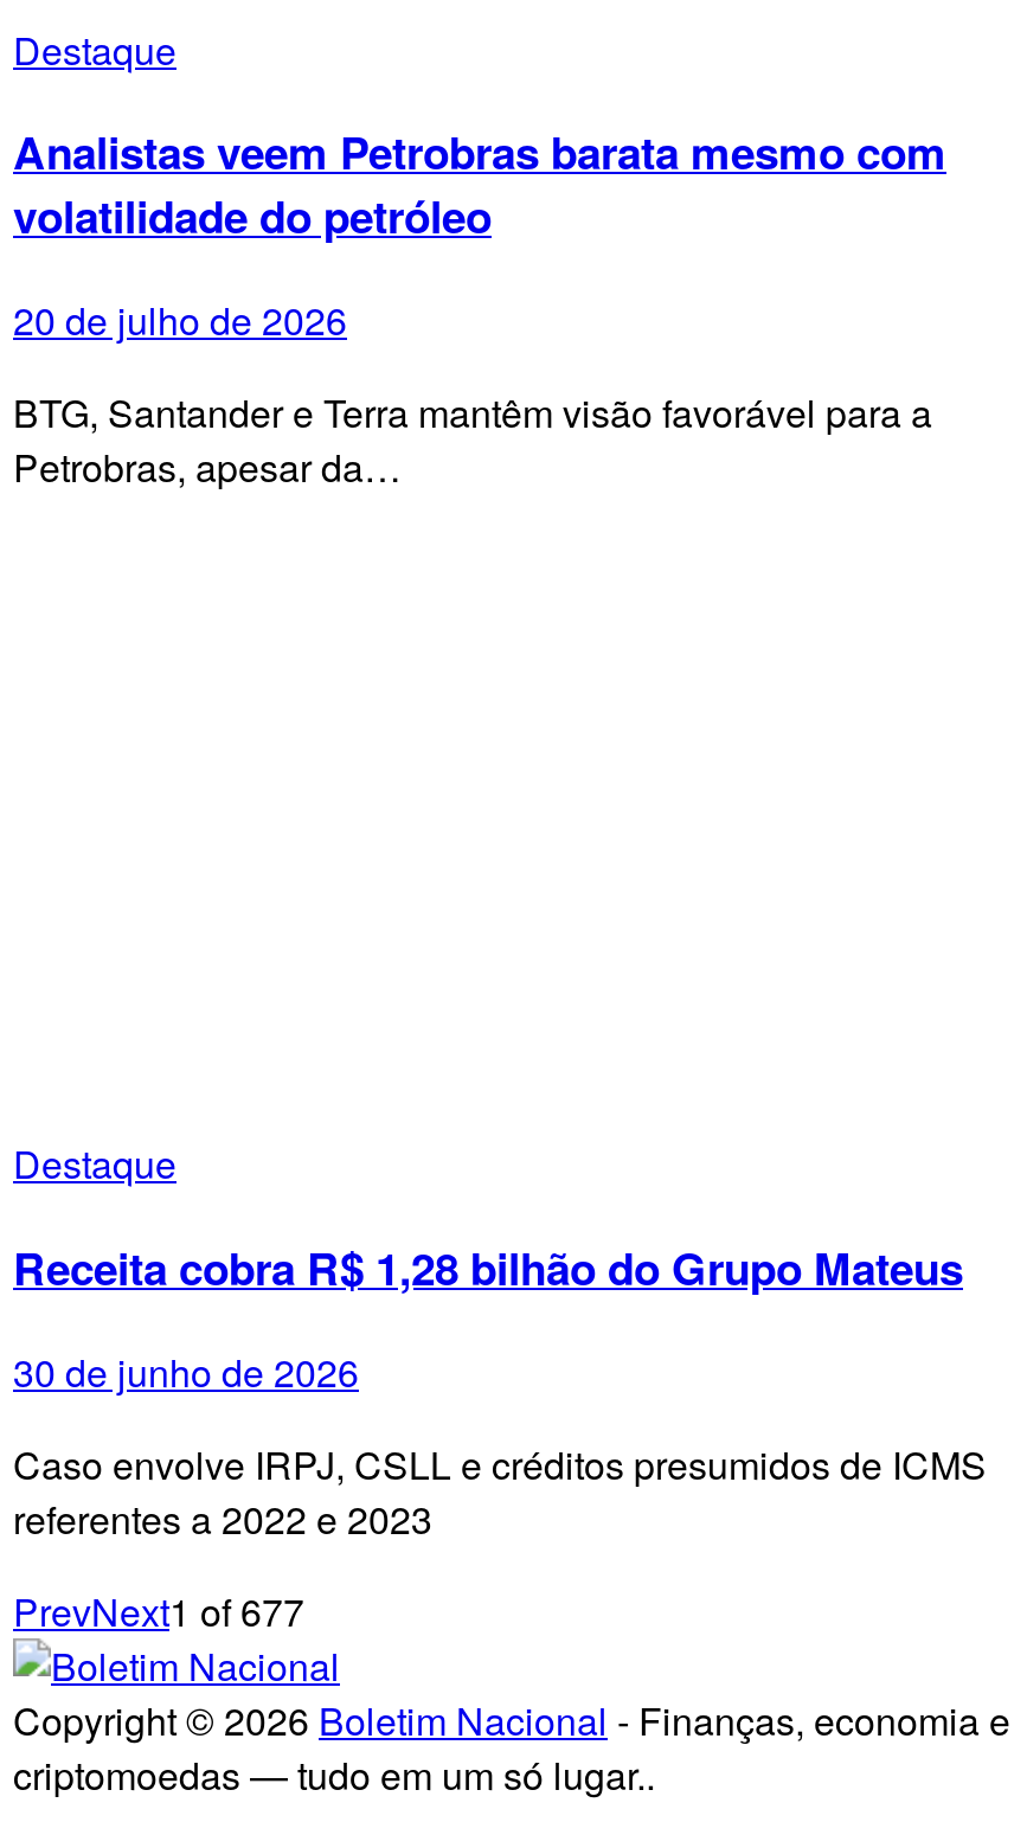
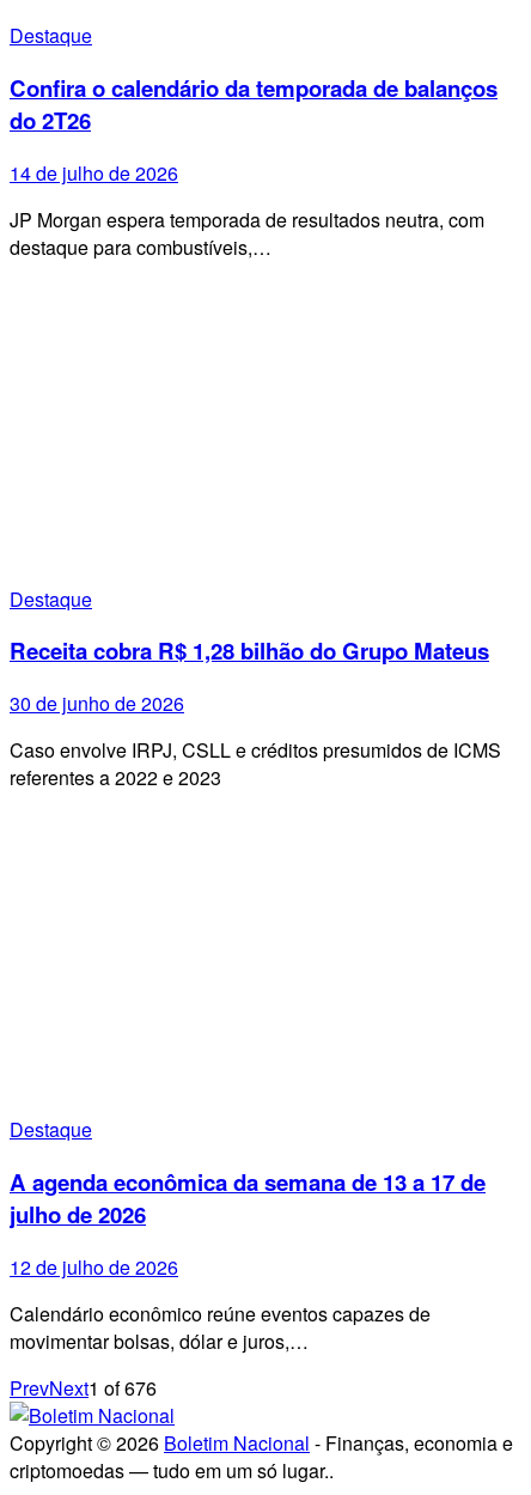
- Analistas veem Petrobras barata mesmo com
- volatilidade do petróleo
+ Confira o calendário da temporada de balanços
+ do 2T26

- 20 de julho de 2026
+ 14 de julho de 2026

- BTG, Santander e Terra mantêm visão favorável para a
- Petrobras, apesar da…
+ JP Morgan espera temporada de resultados neutra, com
+ destaque para combustíveis,…

- PrevNext1 of 677
+ Destaque
+ A agenda econômica da semana de 13 a 17 de
+ julho de 2026
+ 12 de julho de 2026
+ Calendário econômico reúne eventos capazes de
+ movimentar bolsas, dólar e juros,…
+ PrevNext1 of 676
